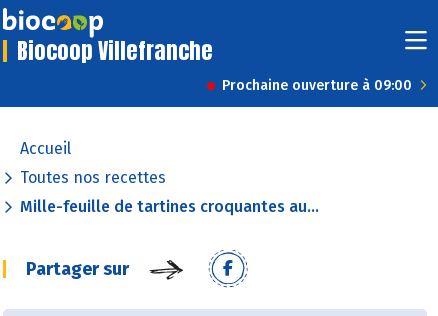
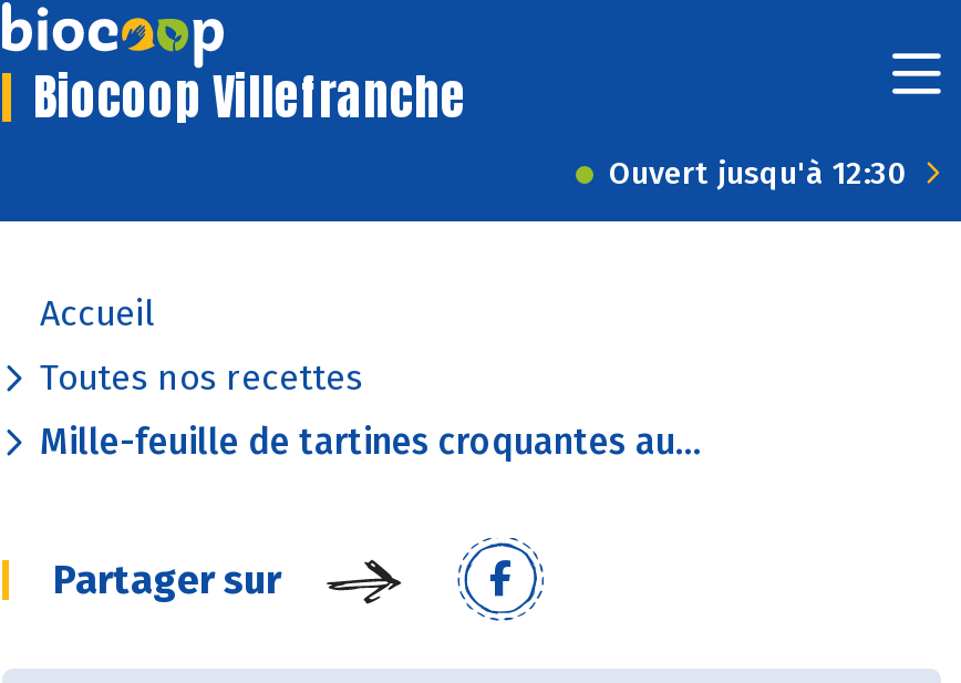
- Prochaine ouverture à 09:00
+ Ouvert jusqu'à 12:30
